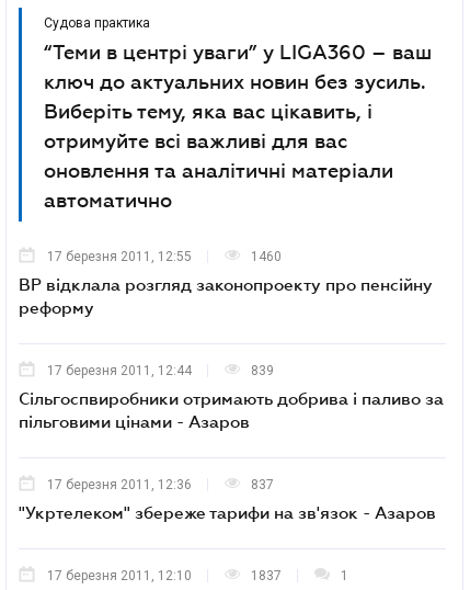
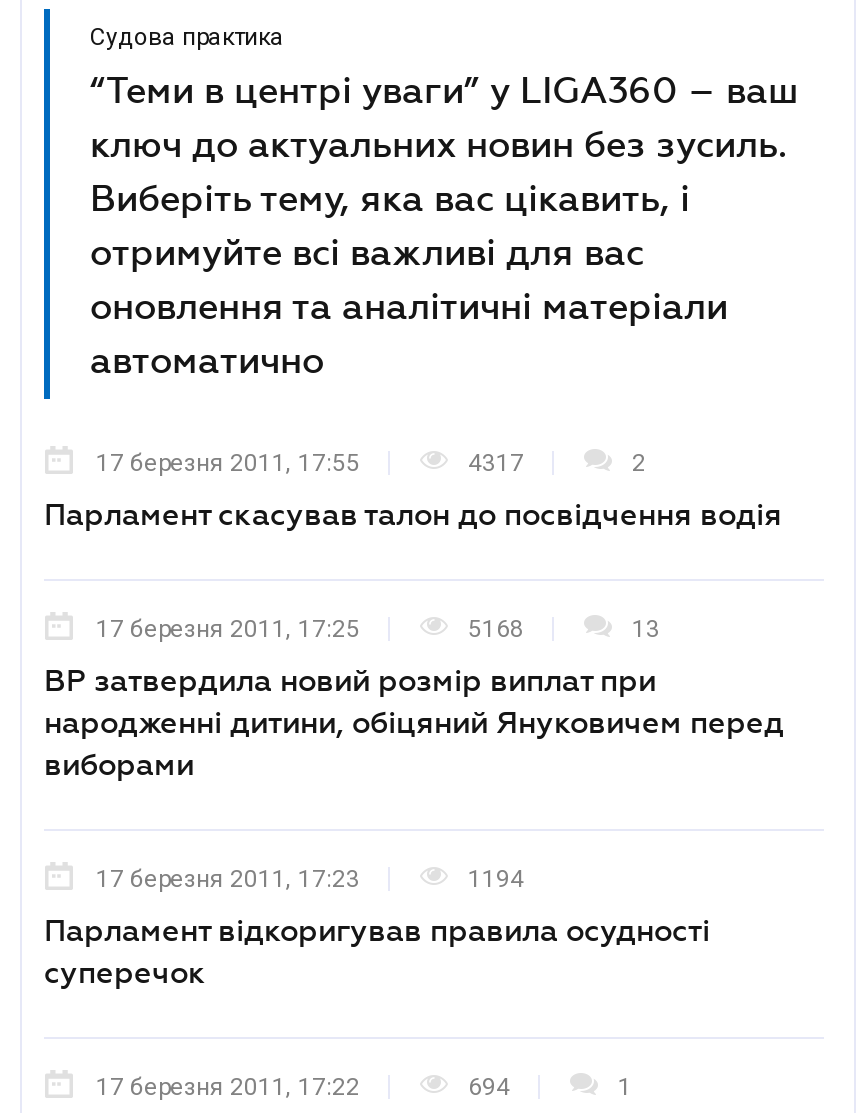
- 17 березня 2011, 12:55
- 1460
+ 17 березня 2011, 17:55
+ 4317
+ 2

- ВР відклала розгляд законопроекту про пенсійну
- реформу
+ Парламент скасував талон до посвідчення водія

- 17 березня 2011, 12:44
- 839
+ 17 березня 2011, 17:25
+ 5168
+ 13

- Сільгоспвиробники отримають добрива і паливо за
- пільговими цінами - Азаров
+ ВР затвердила новий розмір виплат при
+ народженні дитини, обіцяний Януковичем перед
+ виборами

- 17 березня 2011, 12:36
- 837
+ 17 березня 2011, 17:23
+ 1194

- "Укртелеком" збереже тарифи на зв'язок - Азаров
+ Парламент відкоригував правила осудності
+ суперечок

- 17 березня 2011, 12:10
- 1837
+ 17 березня 2011, 17:22
+ 694
